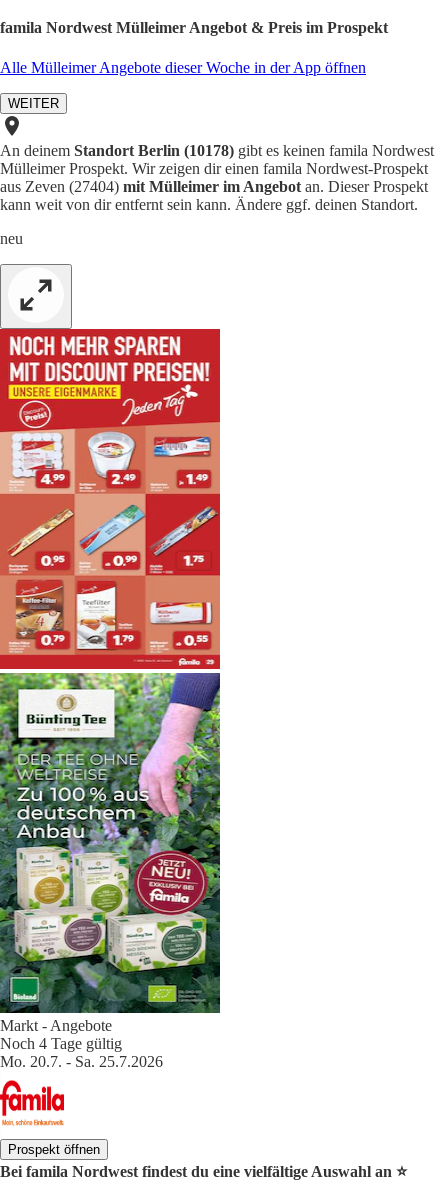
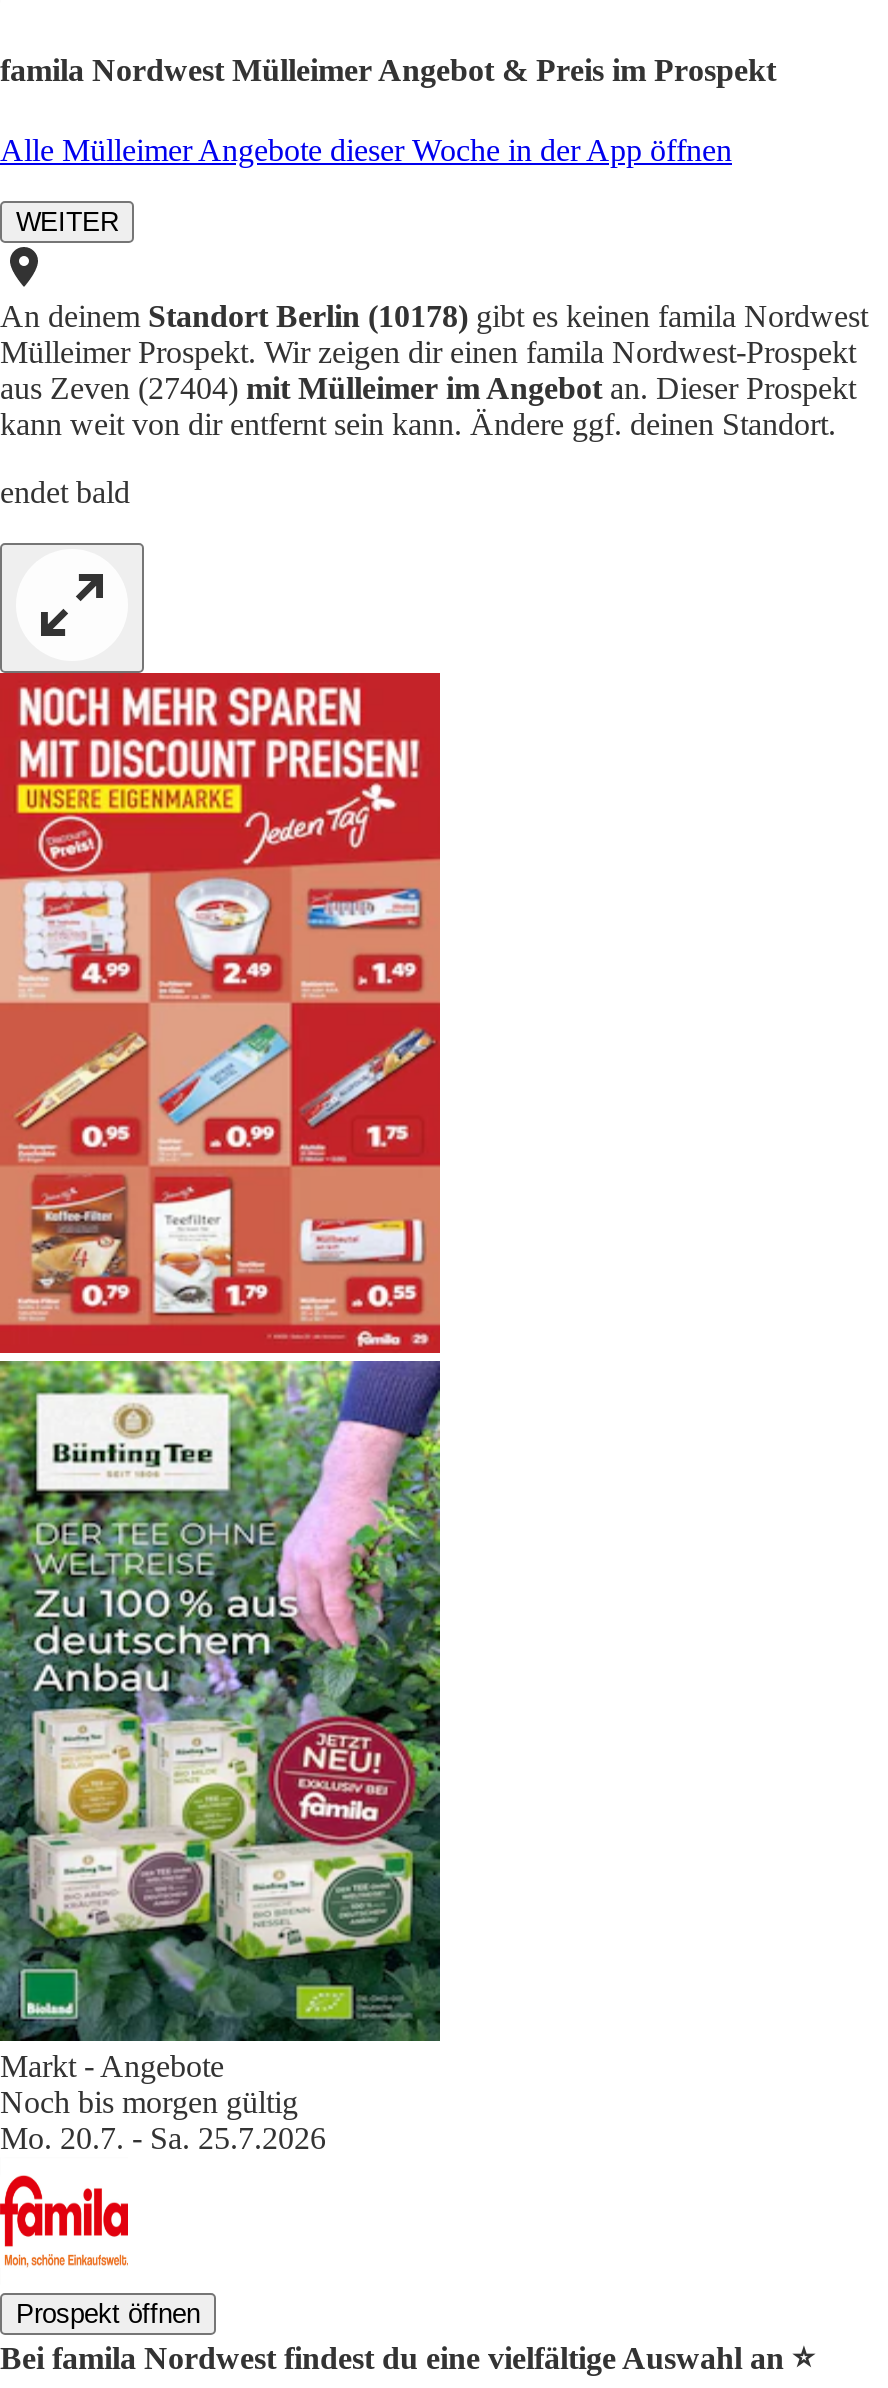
- neu
+ endet bald

- Noch 4 Tage gültig
+ Noch bis morgen gültig
